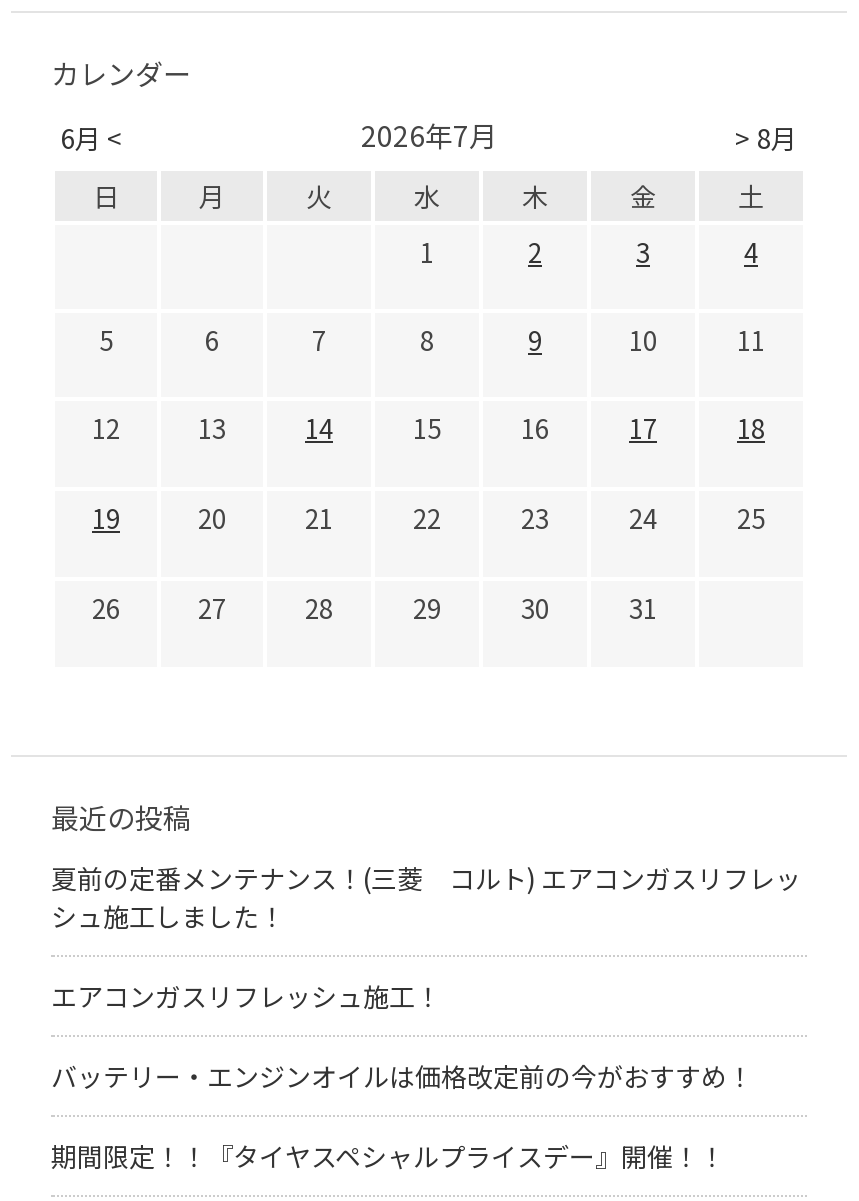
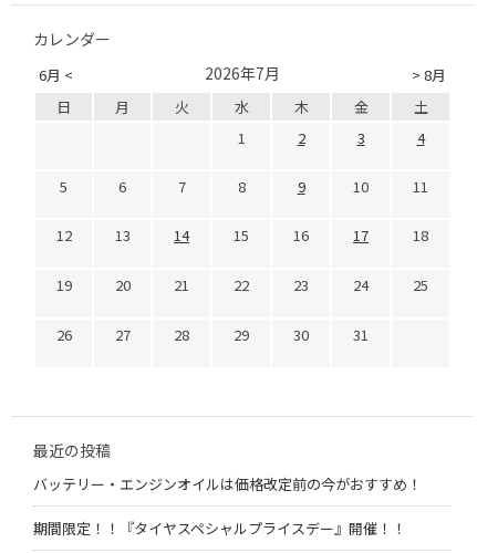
- 夏前の定番メンテナンス！(三菱 コルト) エアコンガスリフレッ
- シュ施工しました！
- エアコンガスリフレッシュ施工！
